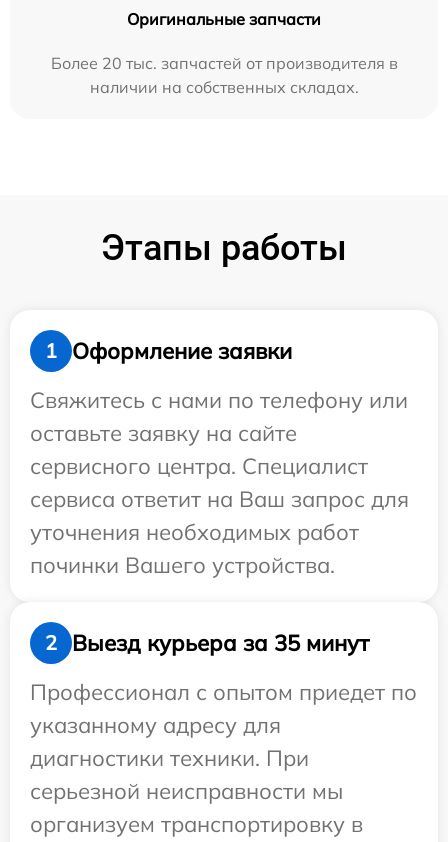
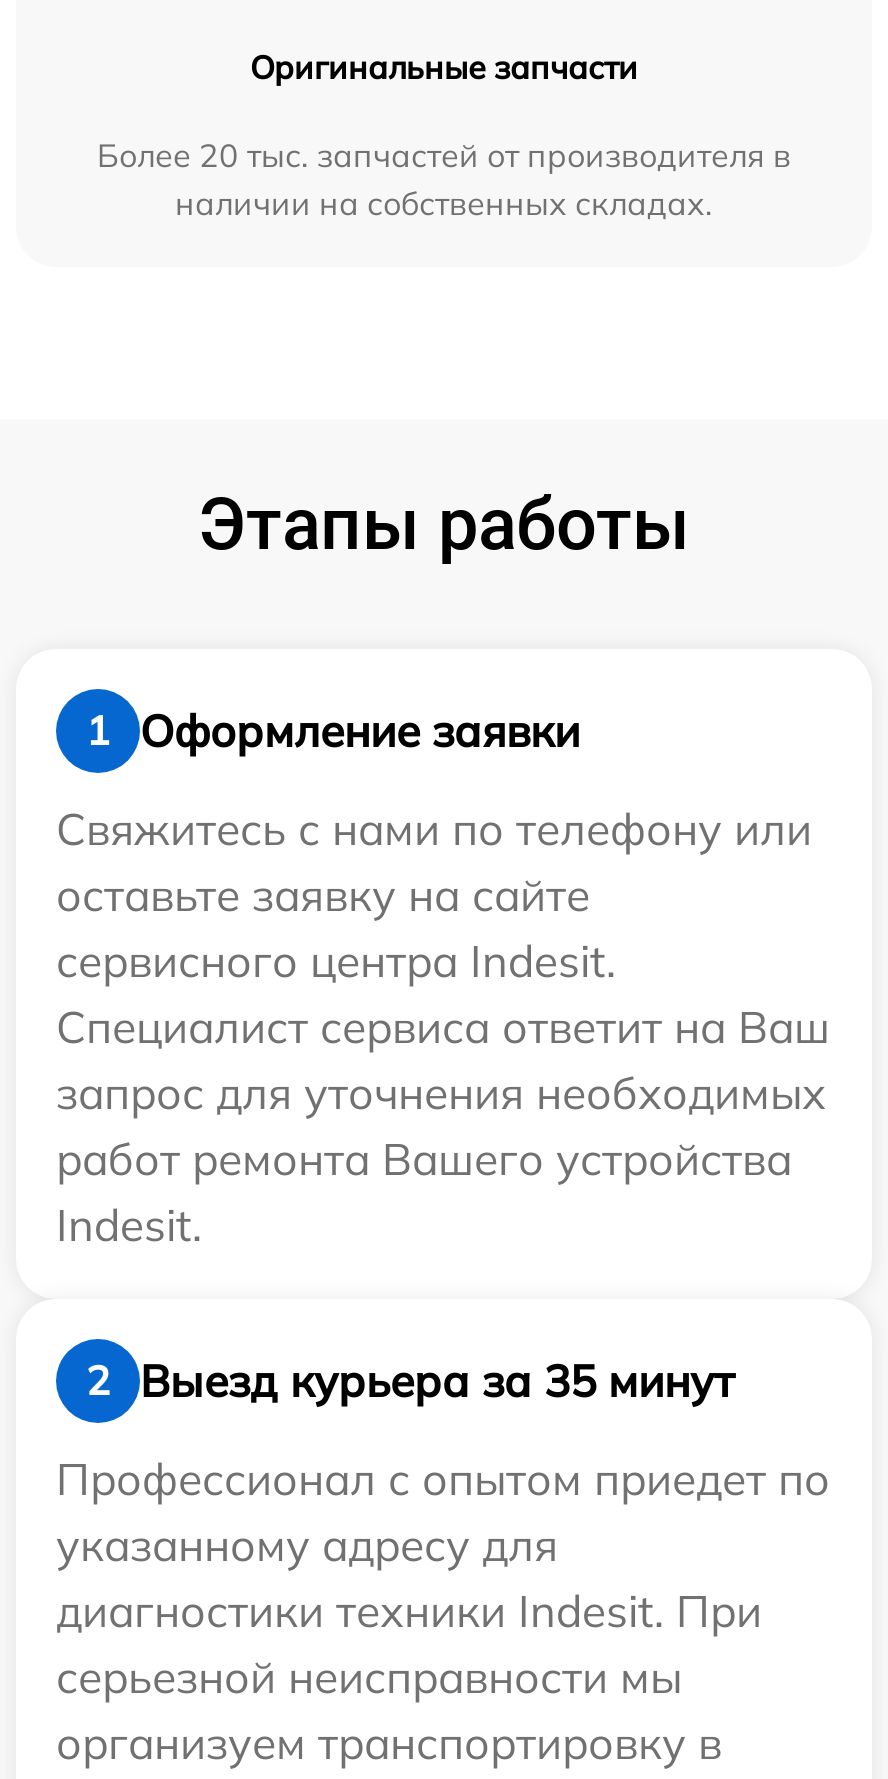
- сервисного центра. Специалист
- сервиса ответит на Ваш запрос для
- уточнения необходимых работ
- починки Вашего устройства.
+ сервисного центра Indesit.
+ Специалист сервиса ответит на Ваш
+ запрос для уточнения необходимых
+ работ ремонта Вашего устройства
+ Indesit.

- диагностики техники. При
+ диагностики техники Indesit. При
